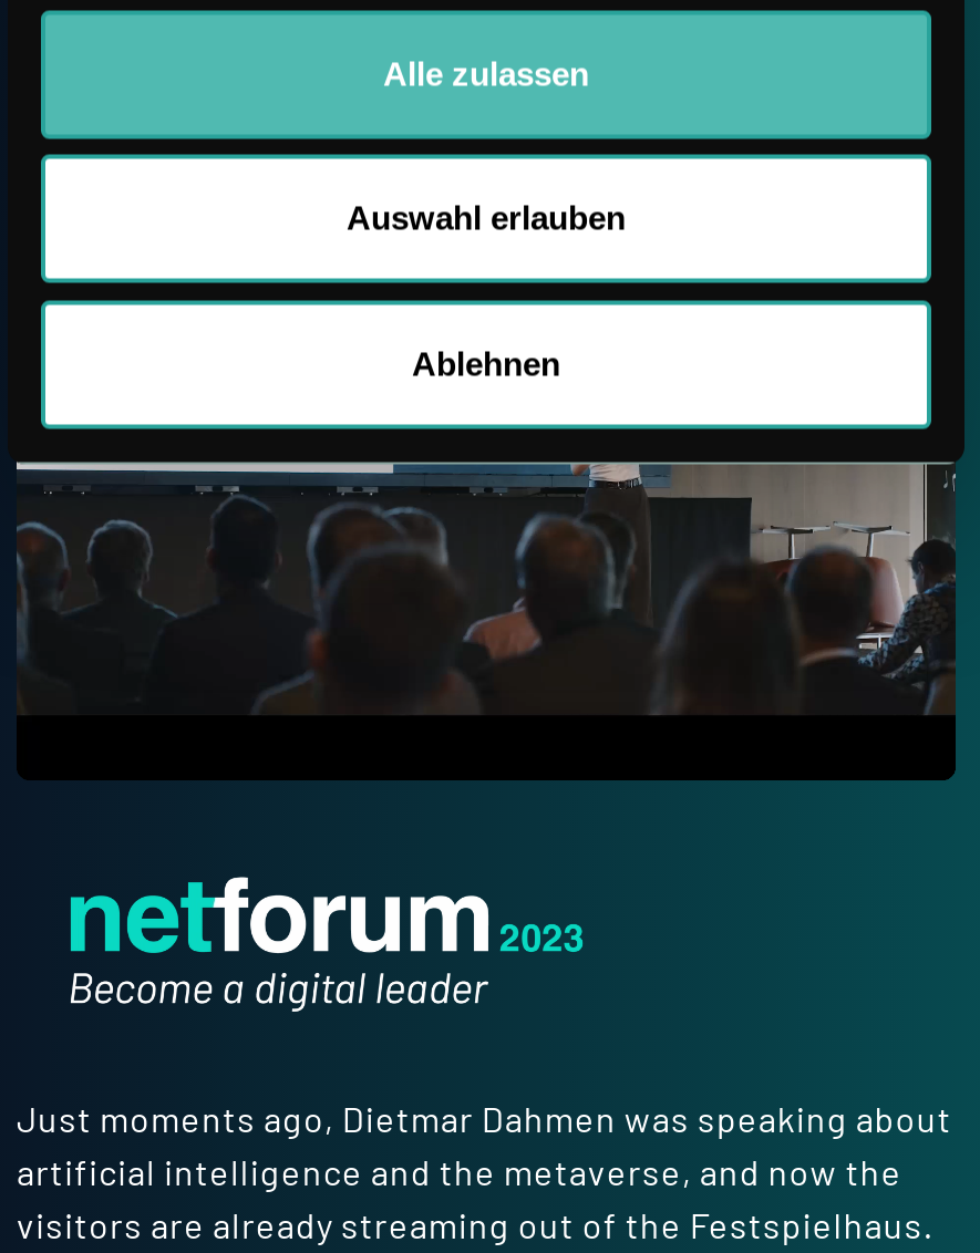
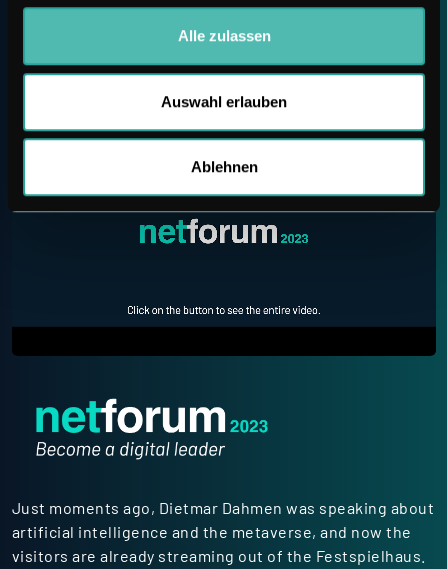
- [image]
+ [image]
